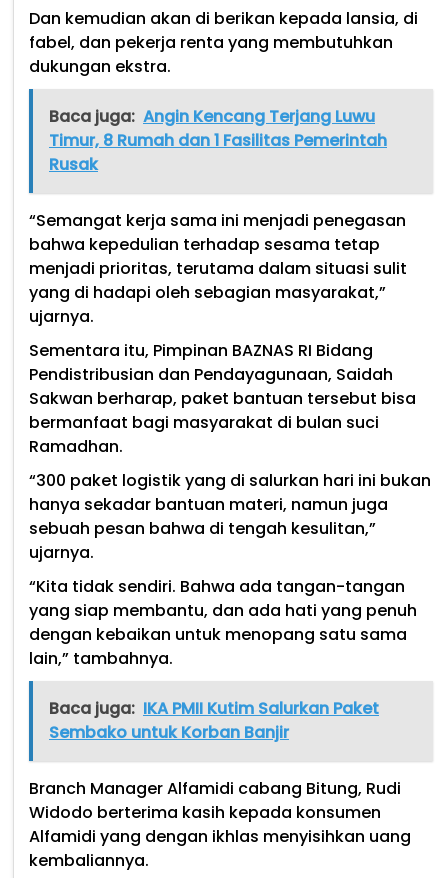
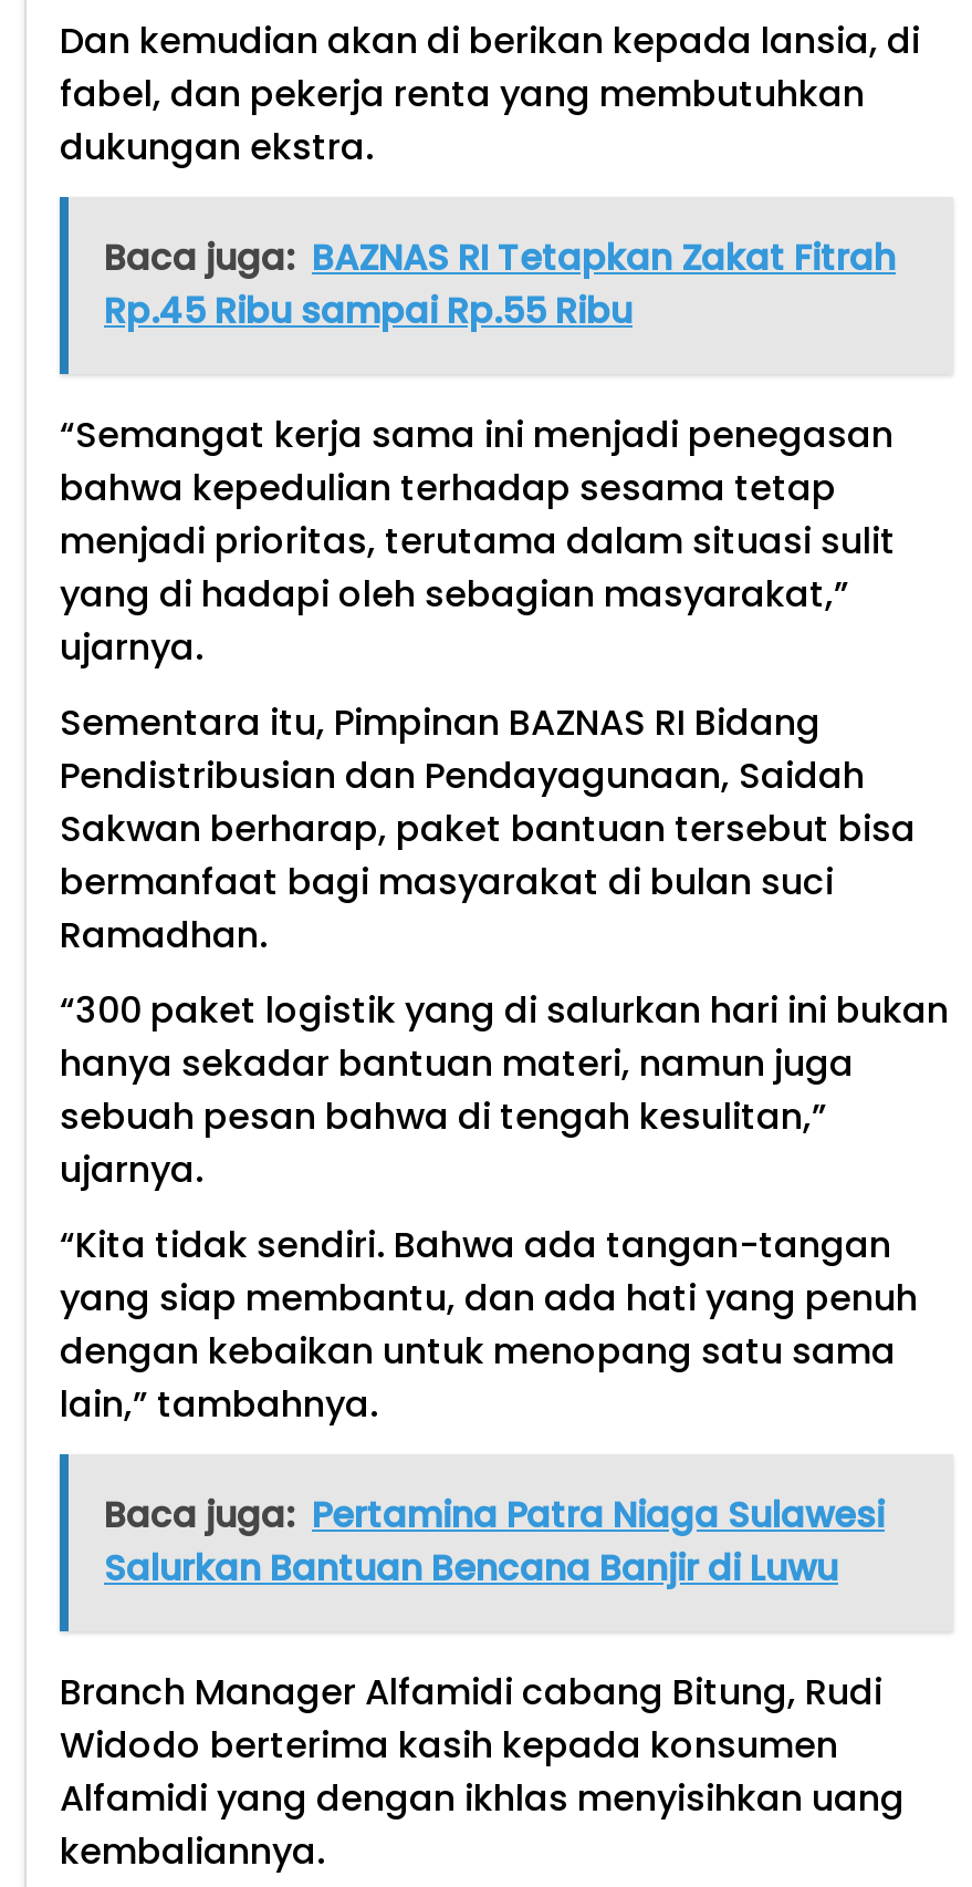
- Baca juga: Angin Kencang Terjang Luwu
- Timur, 8 Rumah dan 1 Fasilitas Pemerintah
- Rusak
+ Baca juga: BAZNAS RI Tetapkan Zakat Fitrah
+ Rp.45 Ribu sampai Rp.55 Ribu

- Baca juga: IKA PMII Kutim Salurkan Paket
- Sembako untuk Korban Banjir
+ Baca juga: Pertamina Patra Niaga Sulawesi
+ Salurkan Bantuan Bencana Banjir di Luwu
